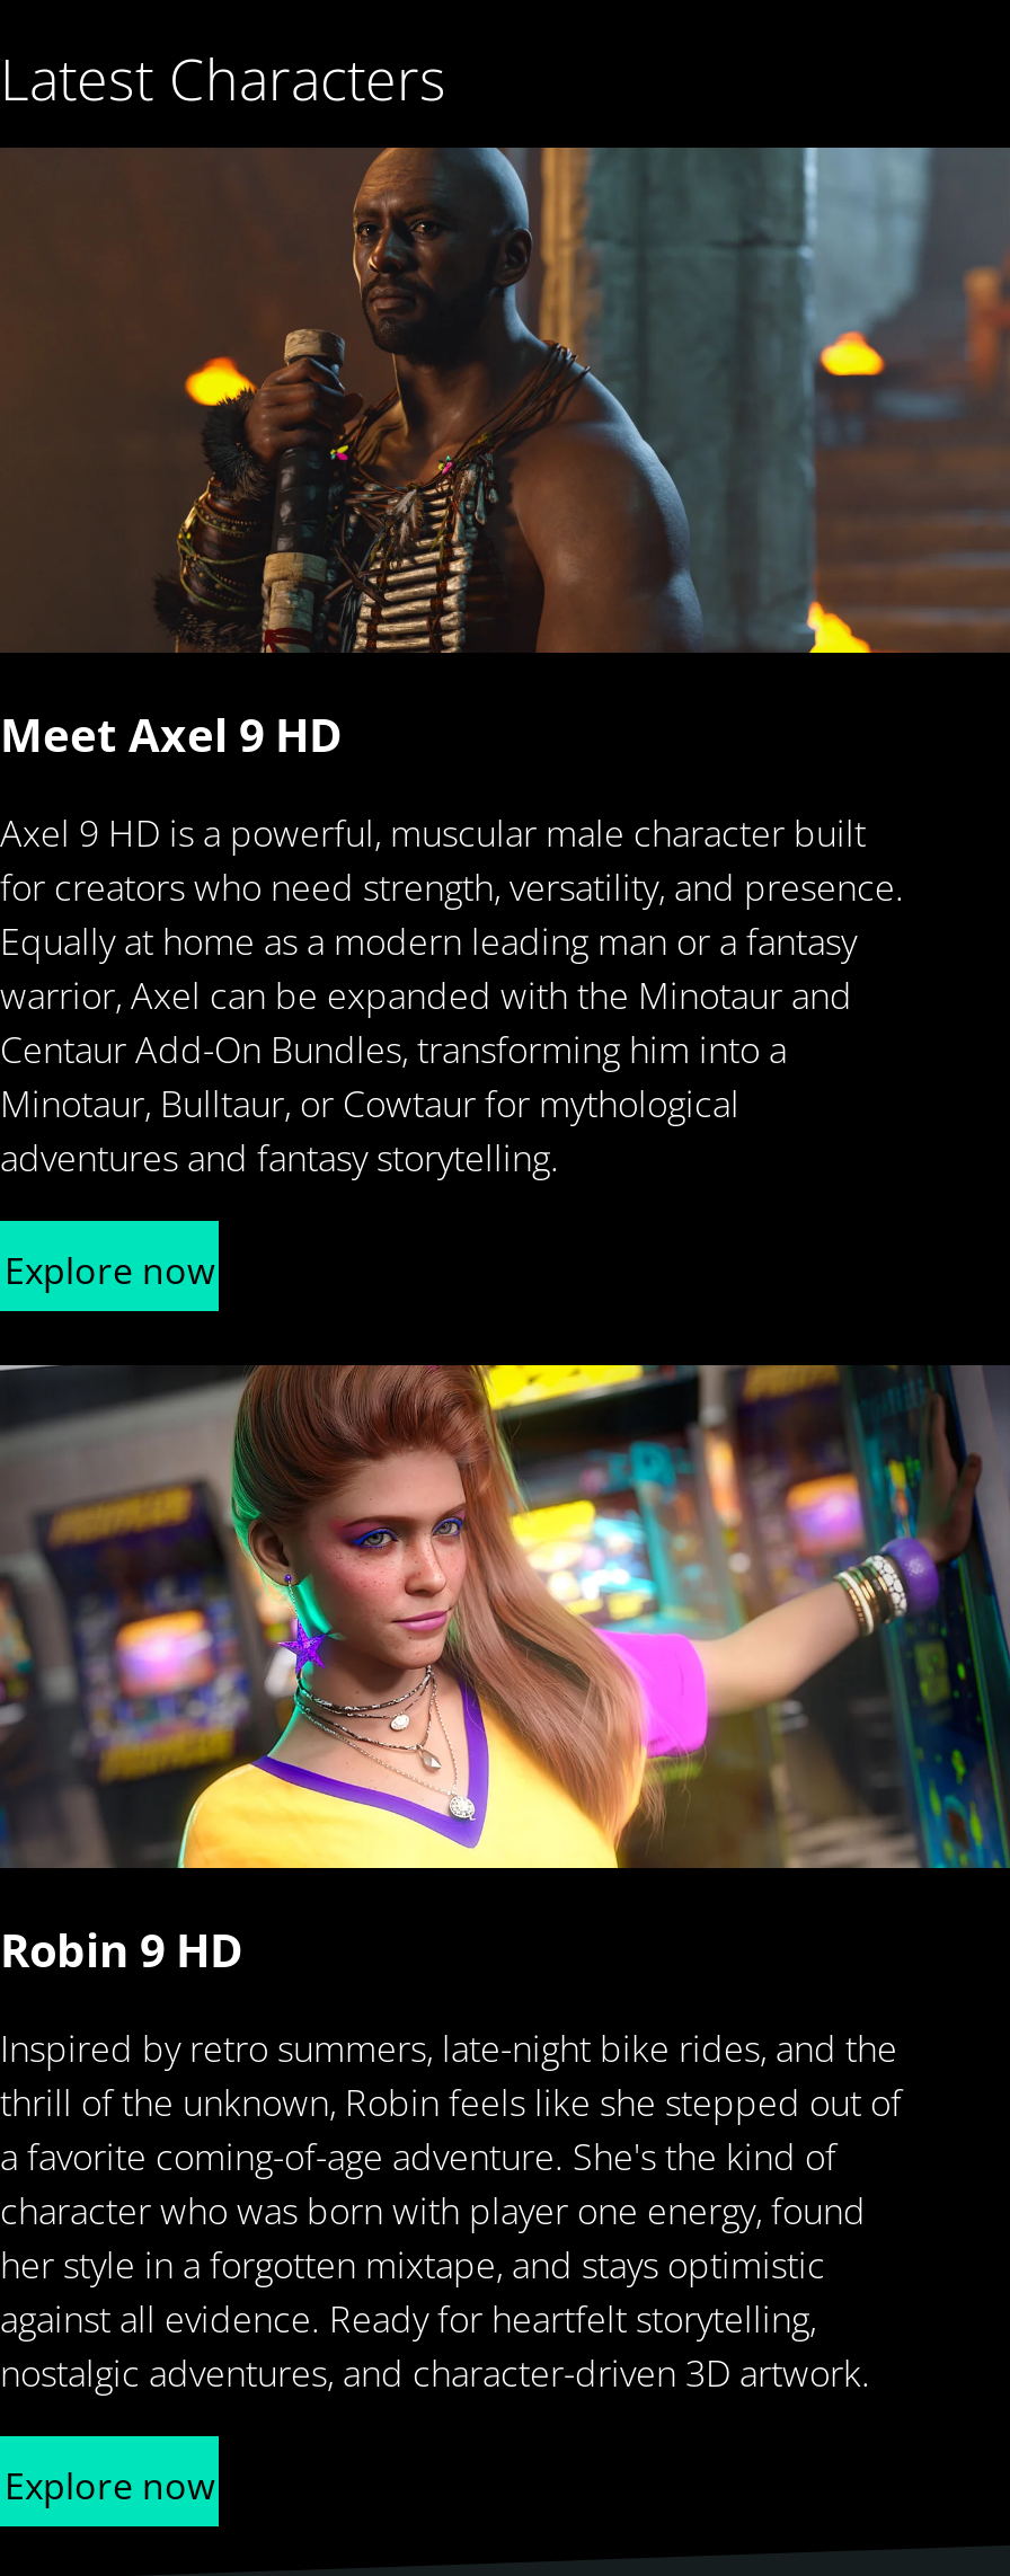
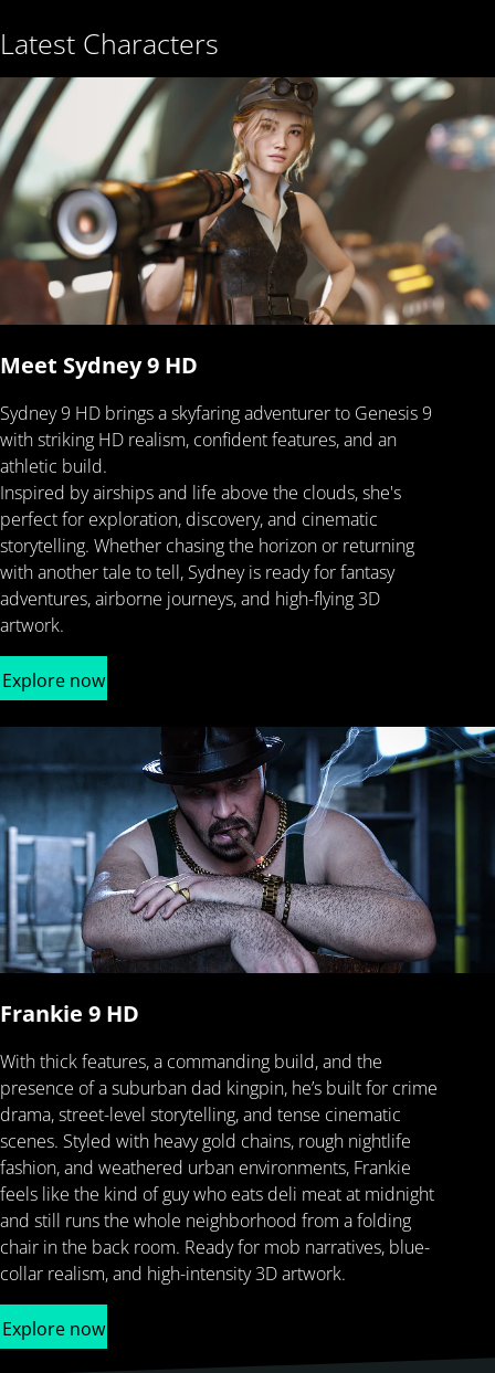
- [image]
- Meet Axel 9 HD
+ [image]
+ Meet Sydney 9 HD

- Axel 9 HD is a powerful, muscular male character built
- for creators who need strength, versatility, and presence.
- Equally at home as a modern leading man or a fantasy
- warrior, Axel can be expanded with the Minotaur and
- Centaur Add-On Bundles, transforming him into a
- Minotaur, Bulltaur, or Cowtaur for mythological
- adventures and fantasy storytelling.
+ Sydney 9 HD brings a skyfaring adventurer to Genesis 9
+ with striking HD realism, confident features, and an
+ athletic build.
+ Inspired by airships and life above the clouds, she's
+ perfect for exploration, discovery, and cinematic
+ storytelling. Whether chasing the horizon or returning
+ with another tale to tell, Sydney is ready for fantasy
+ adventures, airborne journeys, and high-flying 3D
+ artwork.

- [image]
- Robin 9 HD
+ [image]
+ Frankie 9 HD

- Inspired by retro summers, late-night bike rides, and the
- thrill of the unknown, Robin feels like she stepped out of
- a favorite coming-of-age adventure. She's the kind of
- character who was born with player one energy, found
- her style in a forgotten mixtape, and stays optimistic
- against all evidence. Ready for heartfelt storytelling,
- nostalgic adventures, and character-driven 3D artwork.
+ With thick features, a commanding build, and the
+ presence of a suburban dad kingpin, he’s built for crime
+ drama, street-level storytelling, and tense cinematic
+ scenes. Styled with heavy gold chains, rough nightlife
+ fashion, and weathered urban environments, Frankie
+ feels like the kind of guy who eats deli meat at midnight
+ and still runs the whole neighborhood from a folding
+ chair in the back room. Ready for mob narratives, blue-
+ collar realism, and high-intensity 3D artwork.
